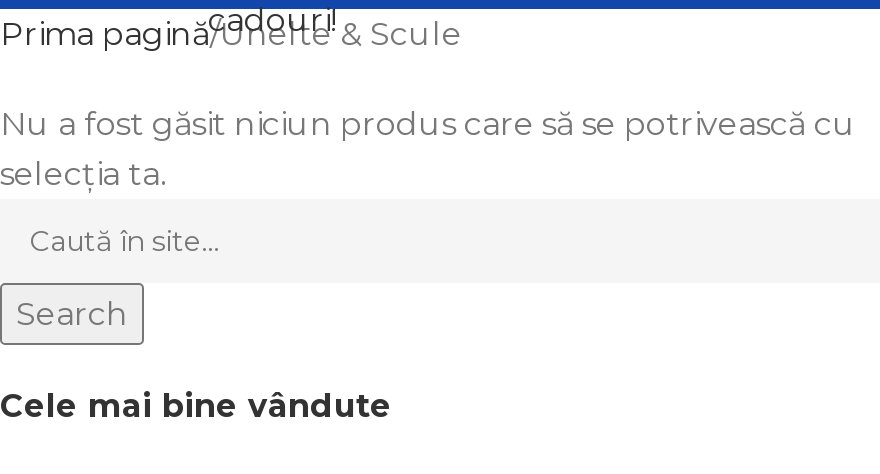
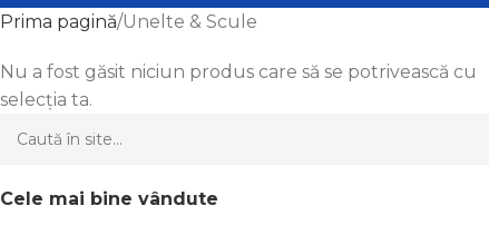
- Search
